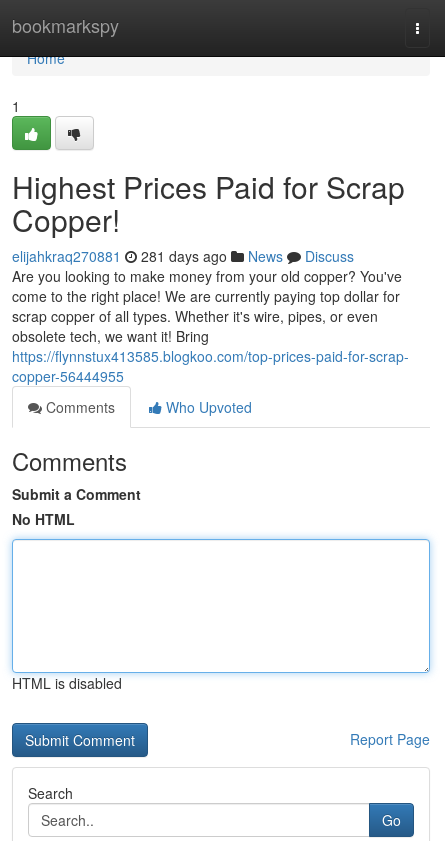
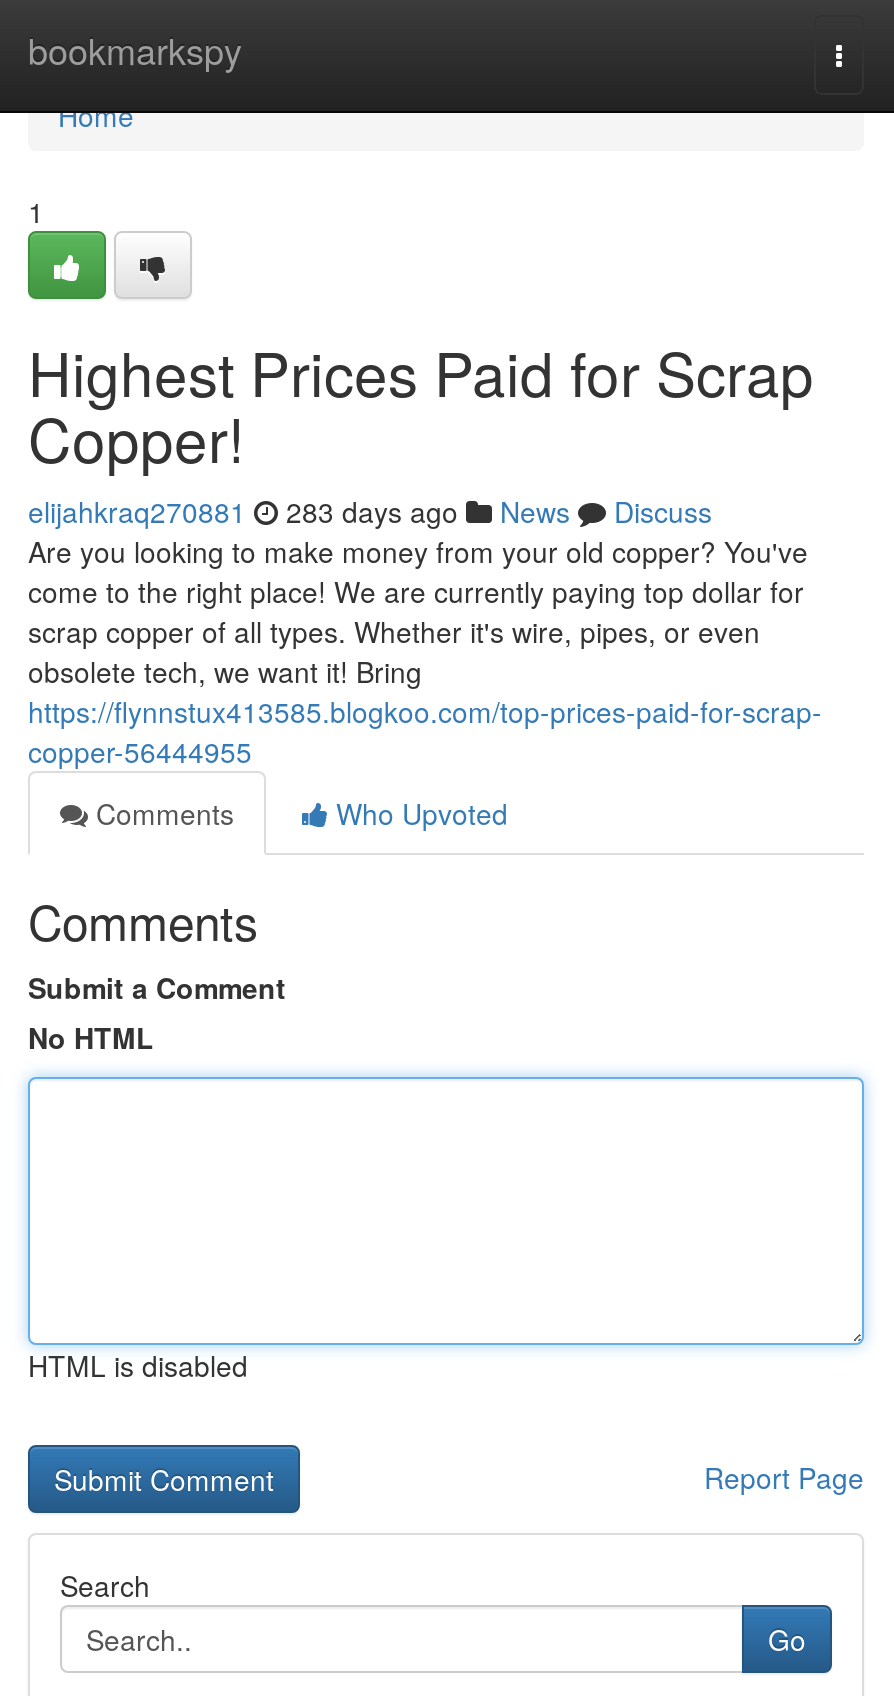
- elijahkraq270881 281 days ago News Discuss
+ elijahkraq270881 283 days ago News Discuss
